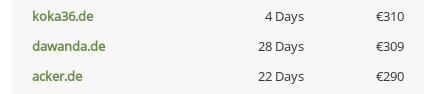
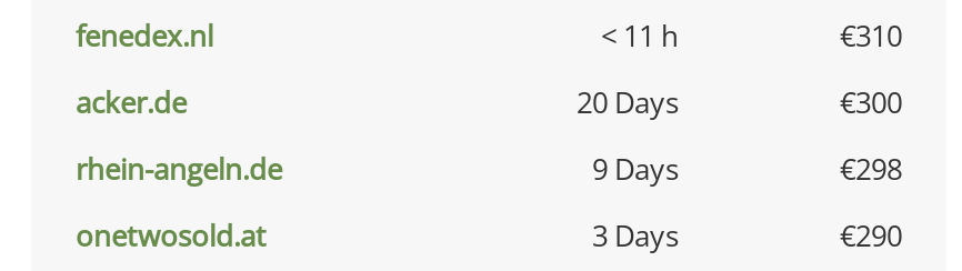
- koka36.de
- 4 Days
+ fenedex.nl
+ < 11 h

- dawanda.de
- 28 Days
- €309

moved up: acker.de

- 22 Days
+ 20 Days
+ €300
+ rhein-angeln.de
+ 9 Days
+ €298
+ onetwosold.at
+ 3 Days
